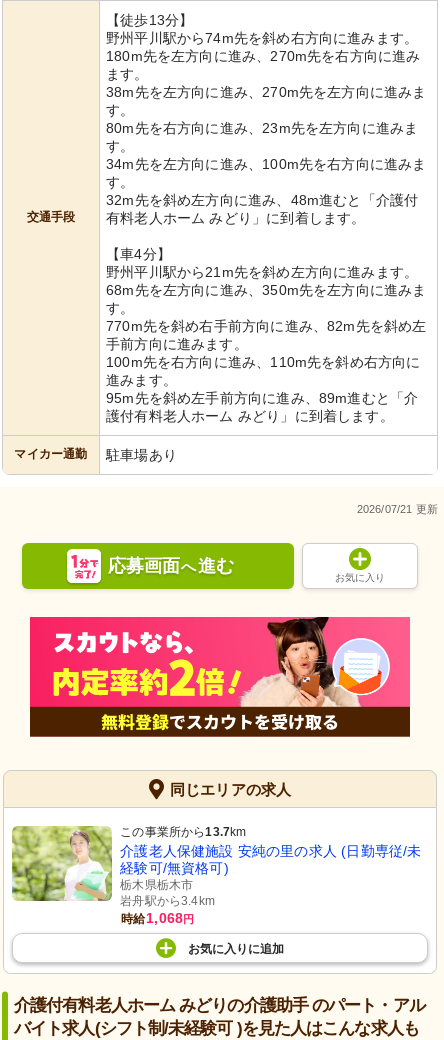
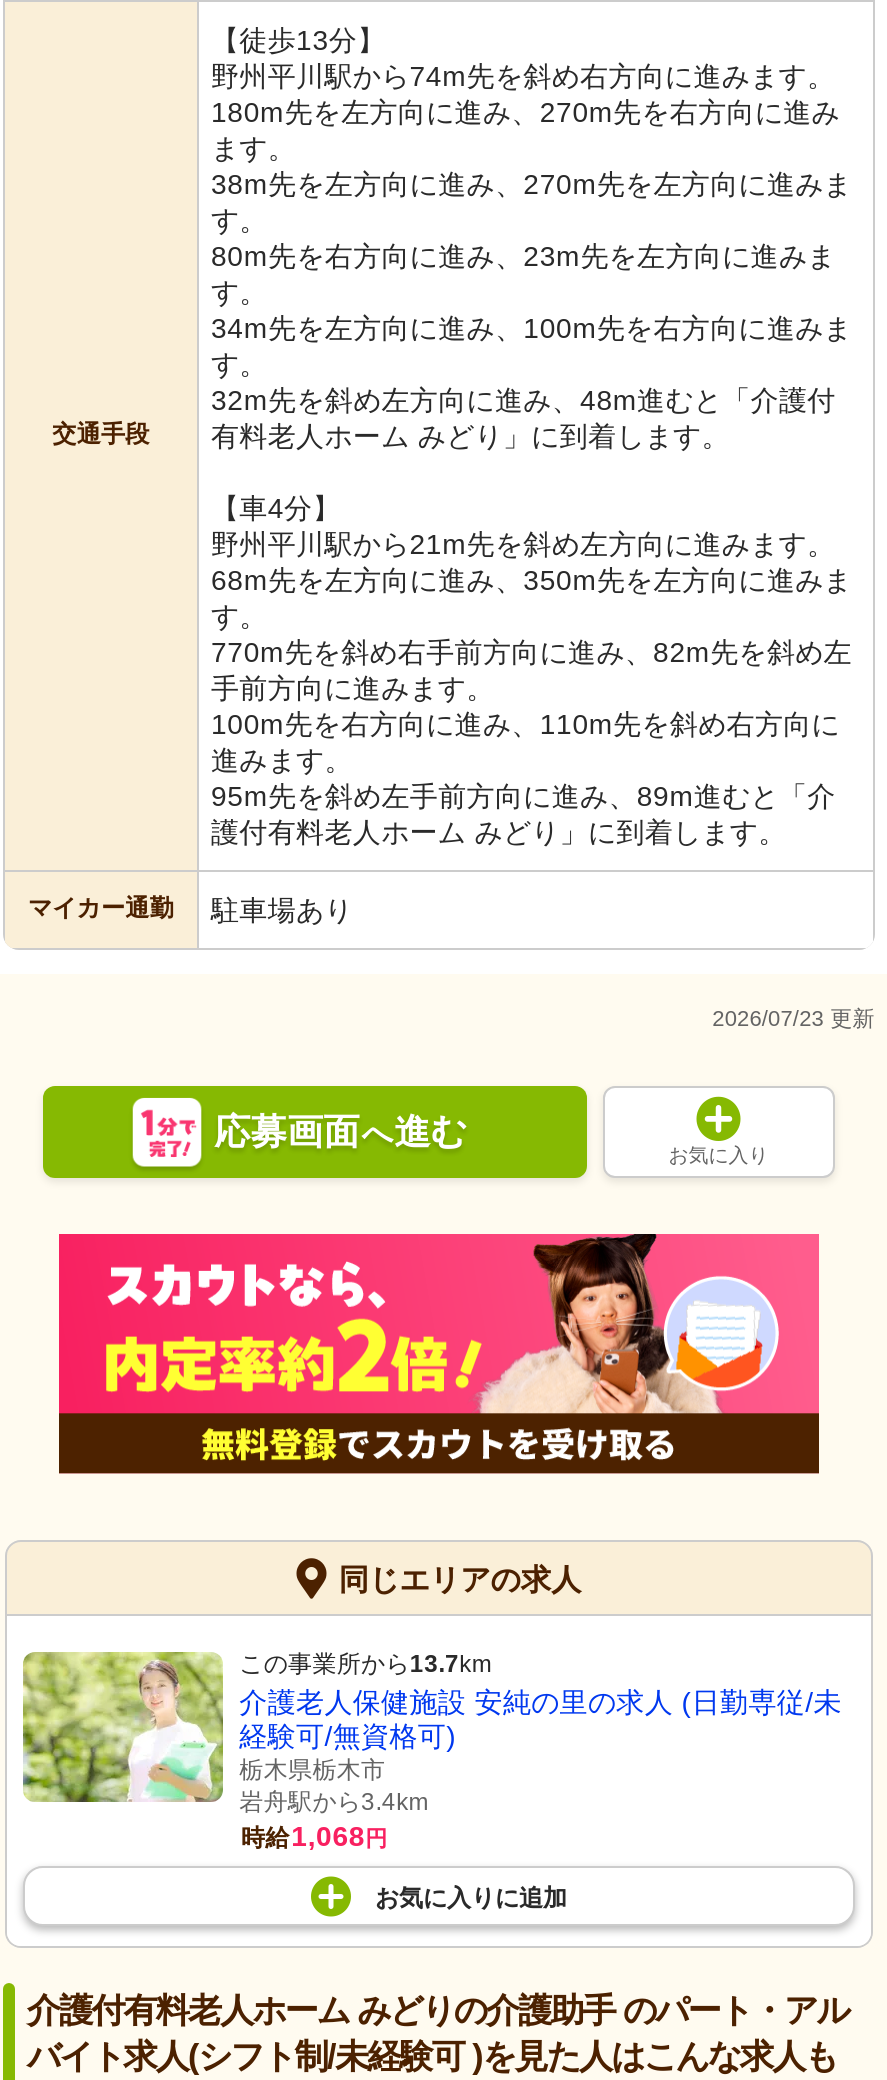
- 2026/07/21 更新
+ 2026/07/23 更新
